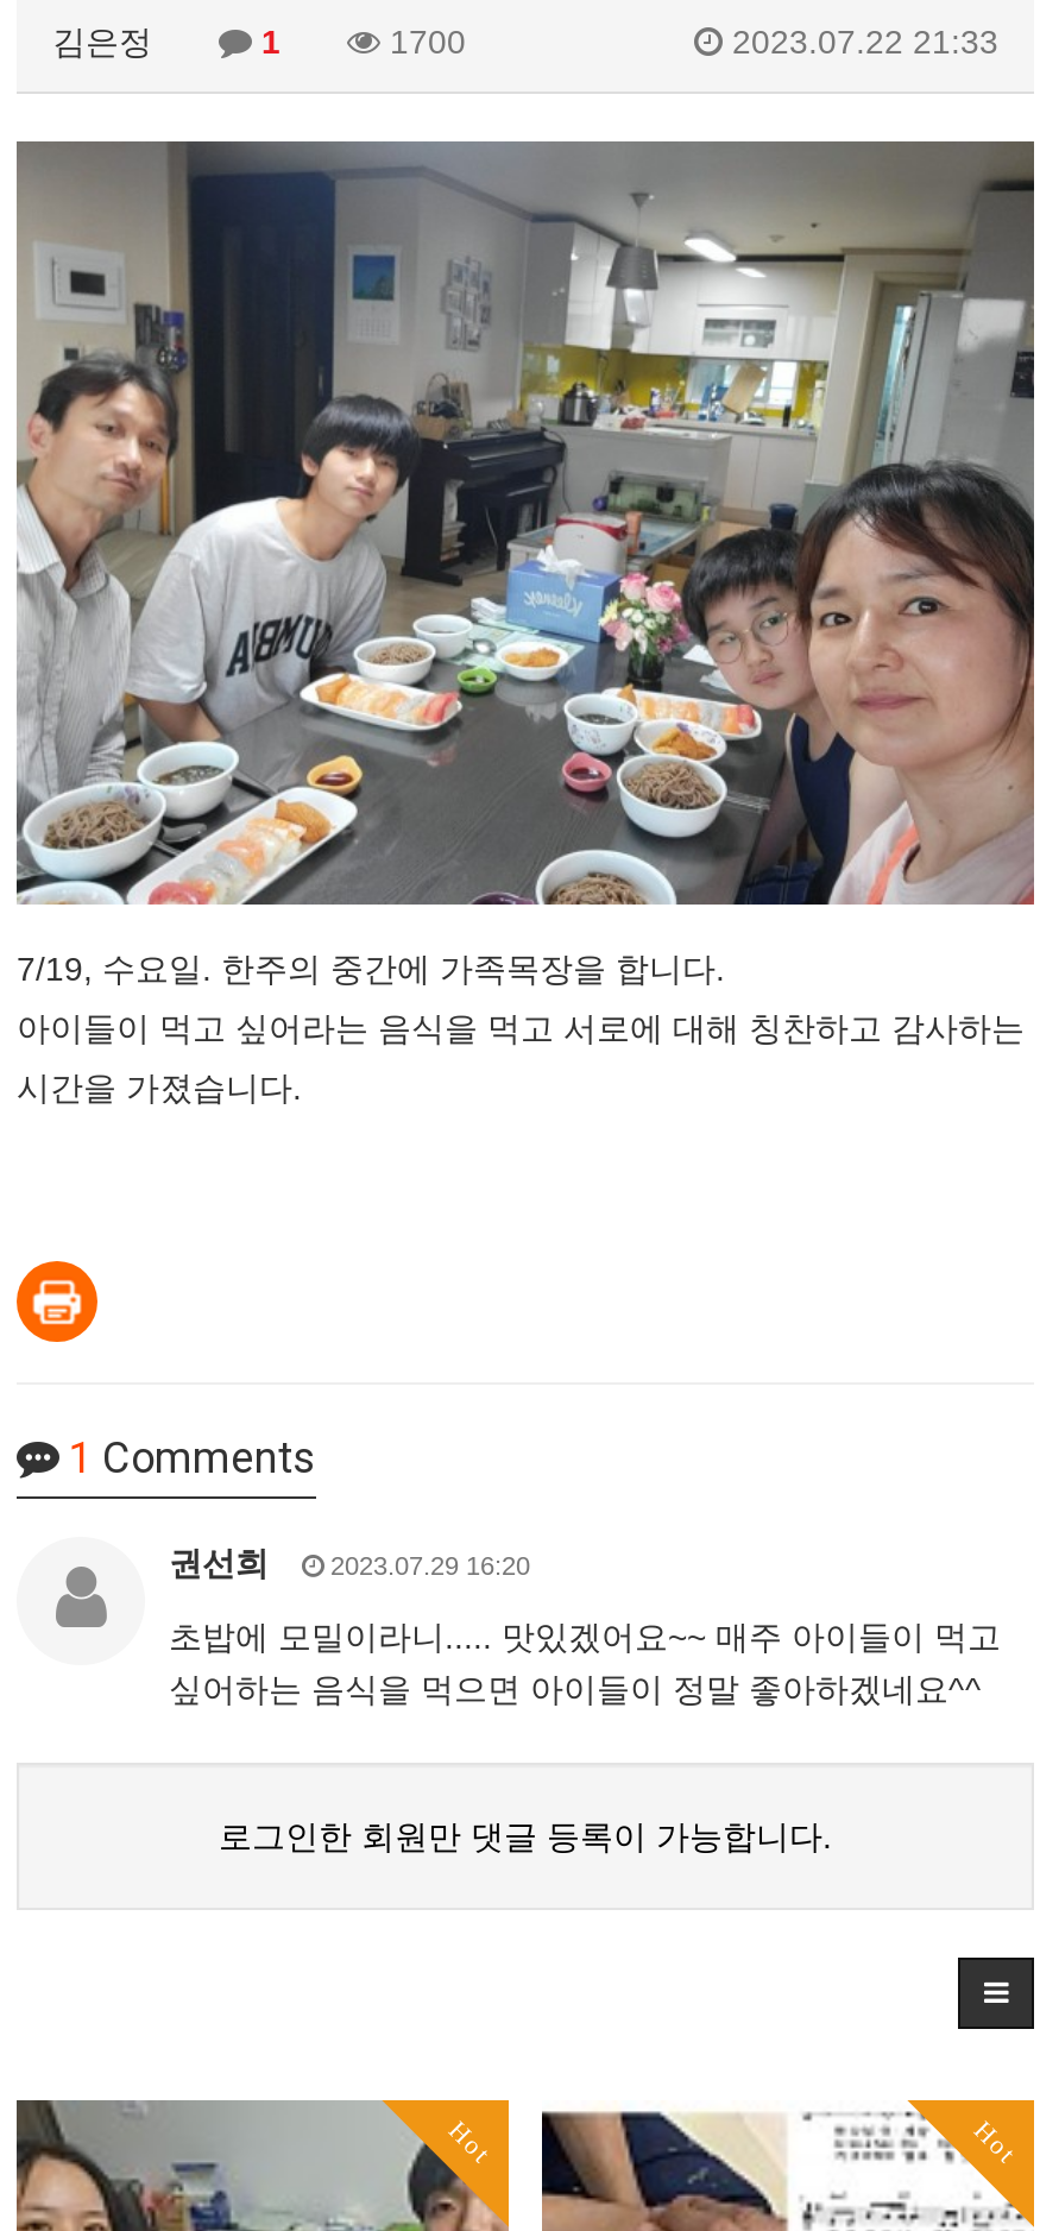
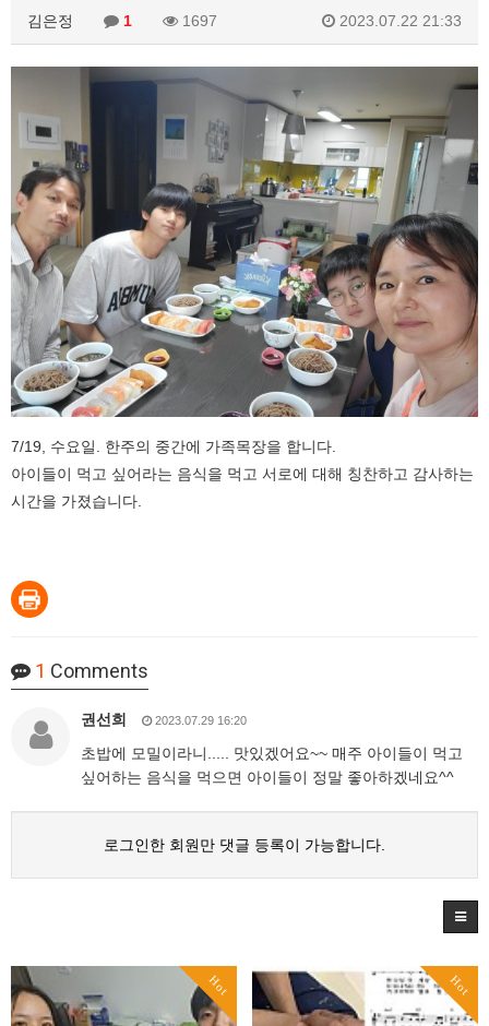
- 1700
+ 1697
